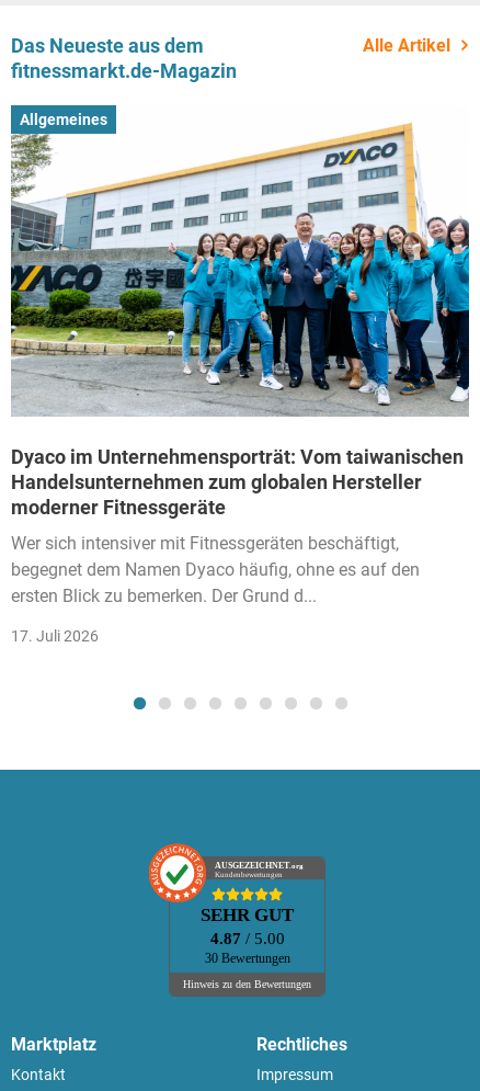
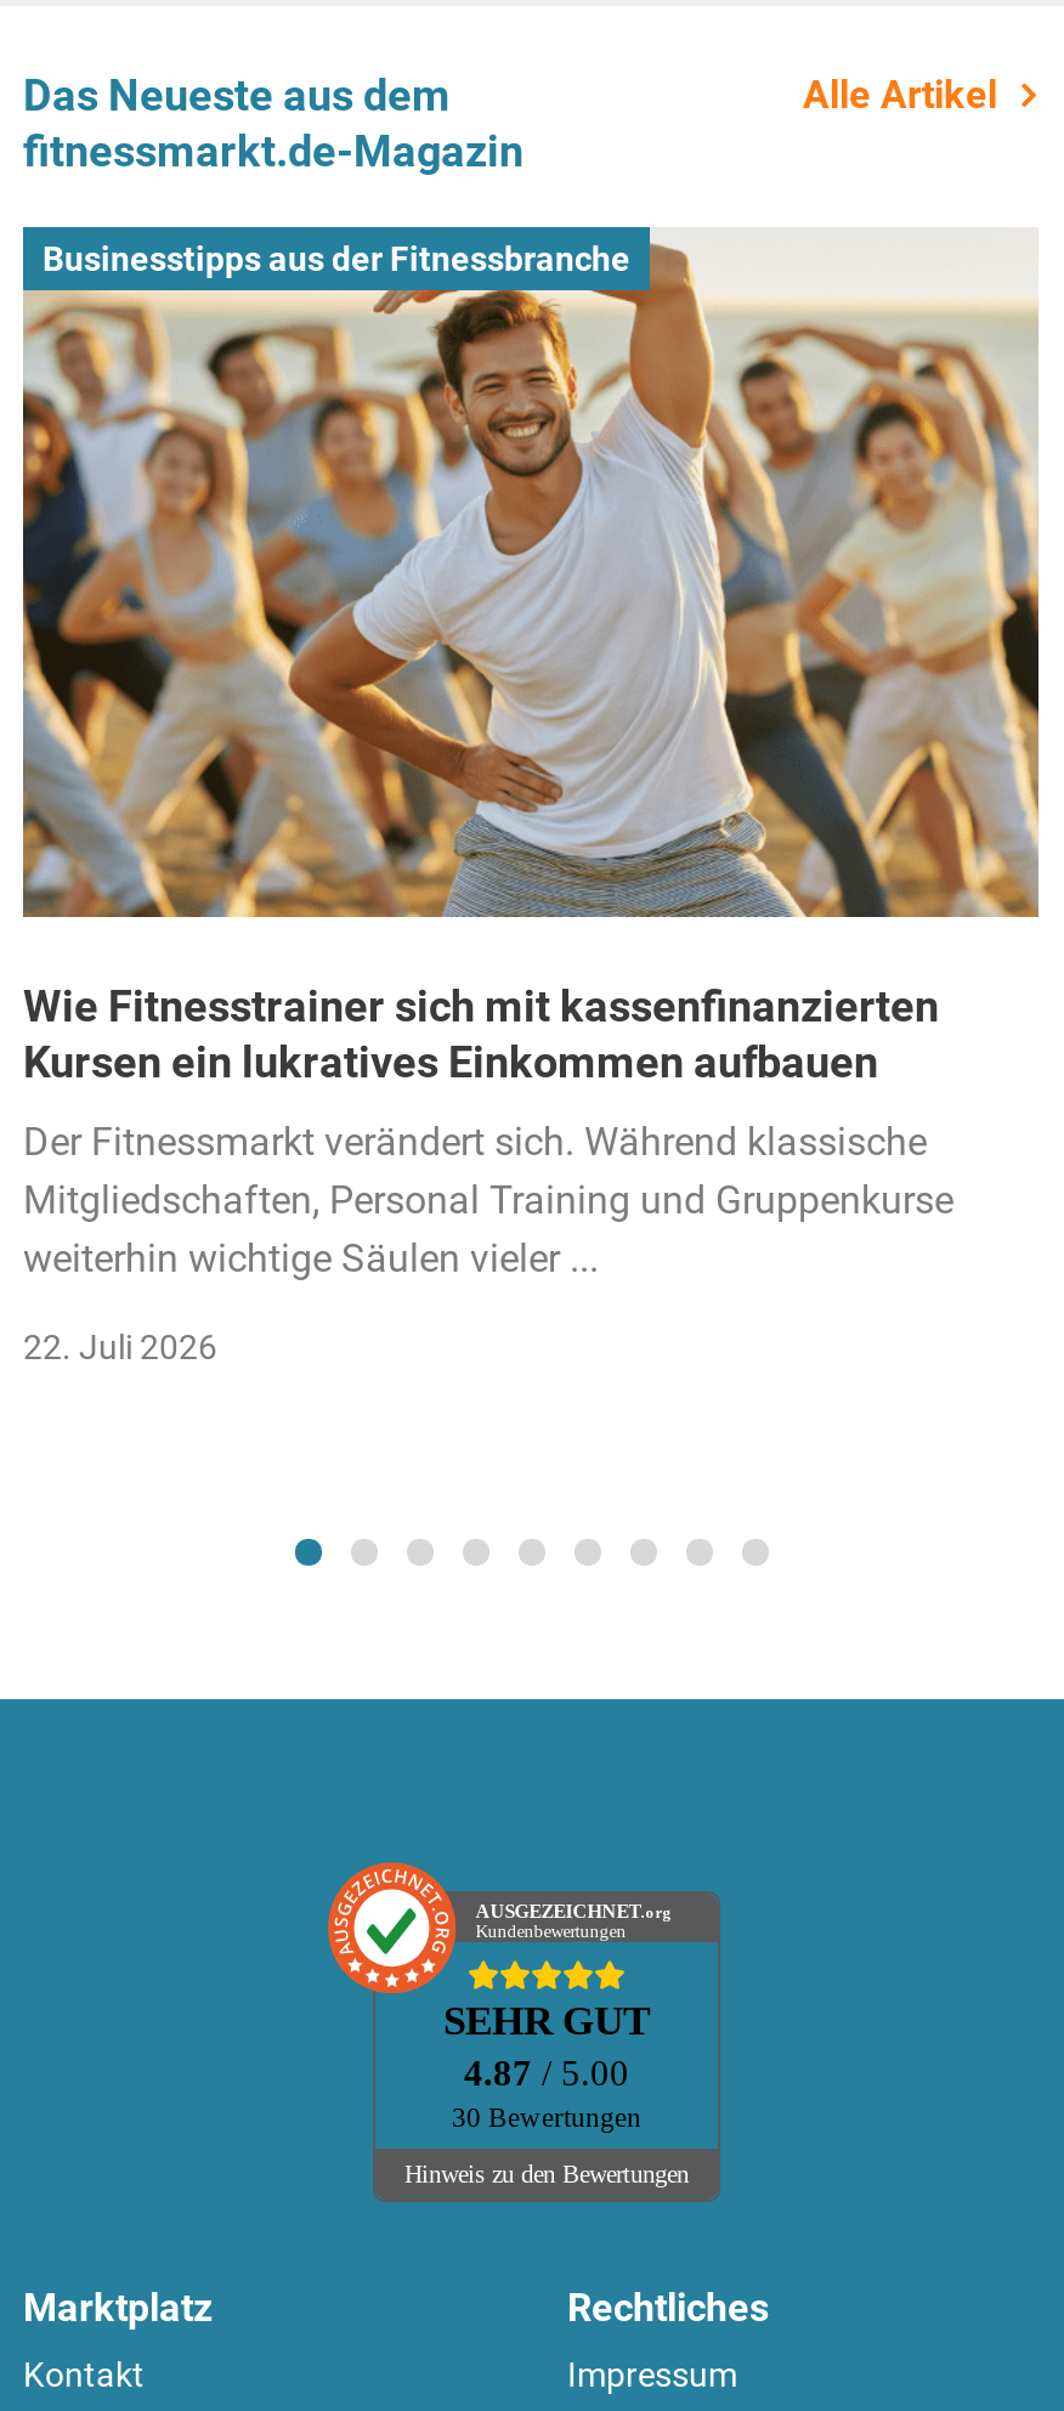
- [image]
- Allgemeines
+ [image]
+ Businesstipps aus der Fitnessbranche

- Dyaco im Unternehmensporträt: Vom taiwanischen
- Handelsunternehmen zum globalen Hersteller
- moderner Fitnessgeräte
+ Wie Fitnesstrainer sich mit kassenfinanzierten
+ Kursen ein lukratives Einkommen aufbauen

- Wer sich intensiver mit Fitnessgeräten beschäftigt,
- begegnet dem Namen Dyaco häufig, ohne es auf den
- ersten Blick zu bemerken. Der Grund d...
+ Der Fitnessmarkt verändert sich. Während klassische
+ Mitgliedschaften, Personal Training und Gruppenkurse
+ weiterhin wichtige Säulen vieler ...

- 17. Juli 2026
+ 22. Juli 2026
